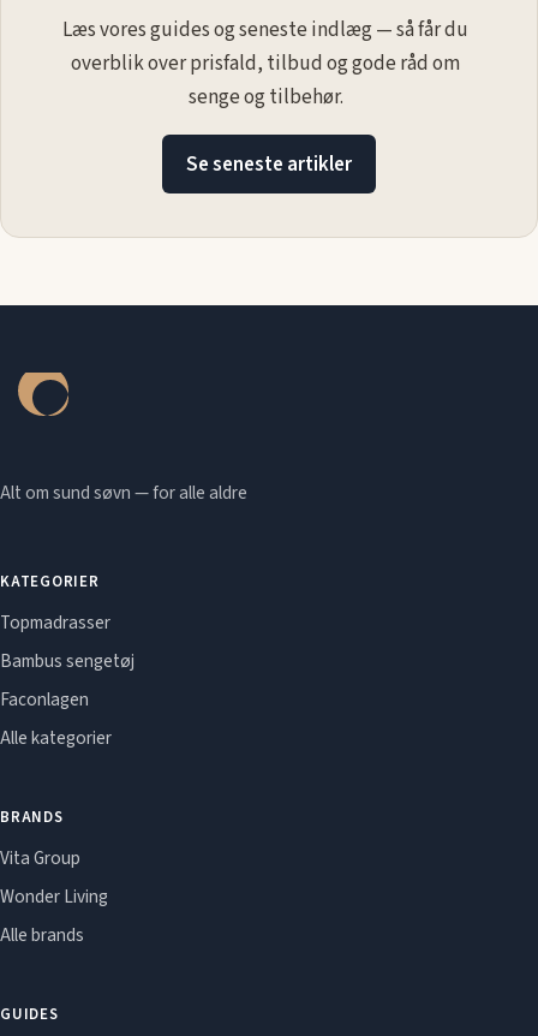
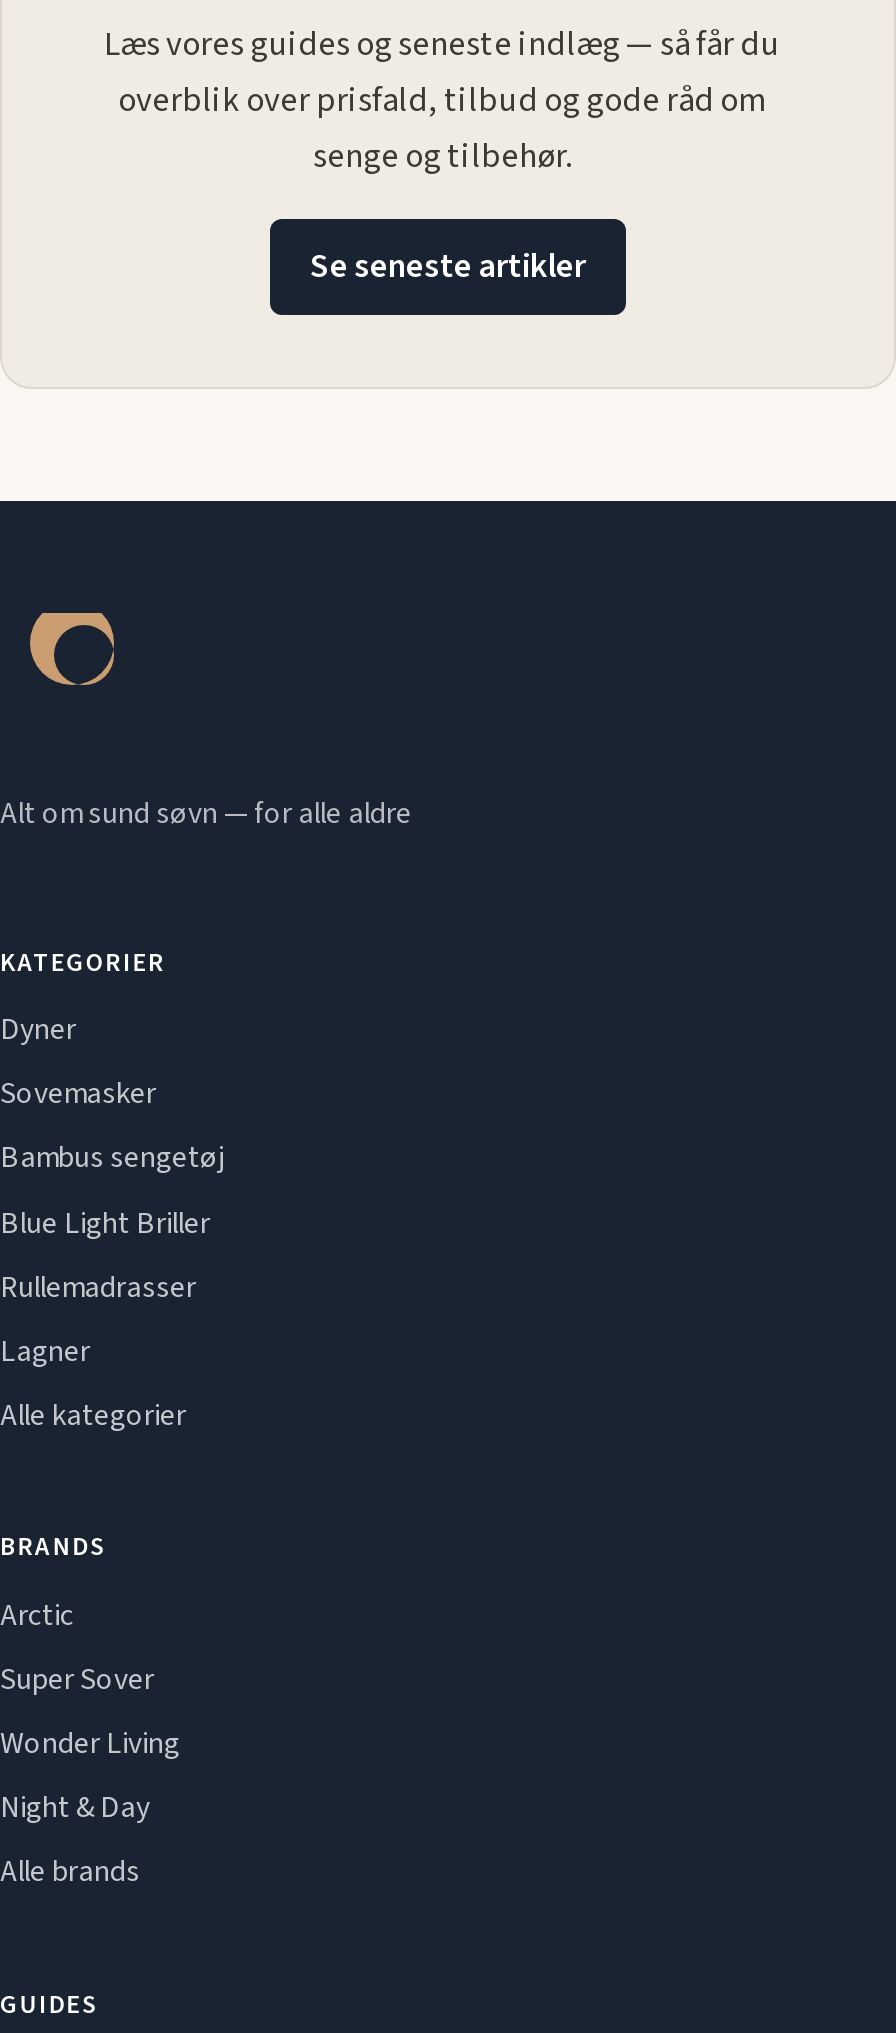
- Topmadrasser
+ Dyner
+ Sovemasker

- Faconlagen
+ Blue Light Briller
+ Rullemadrasser
+ Lagner

- Vita Group
+ Arctic
+ Super Sover

+ Night & Day
